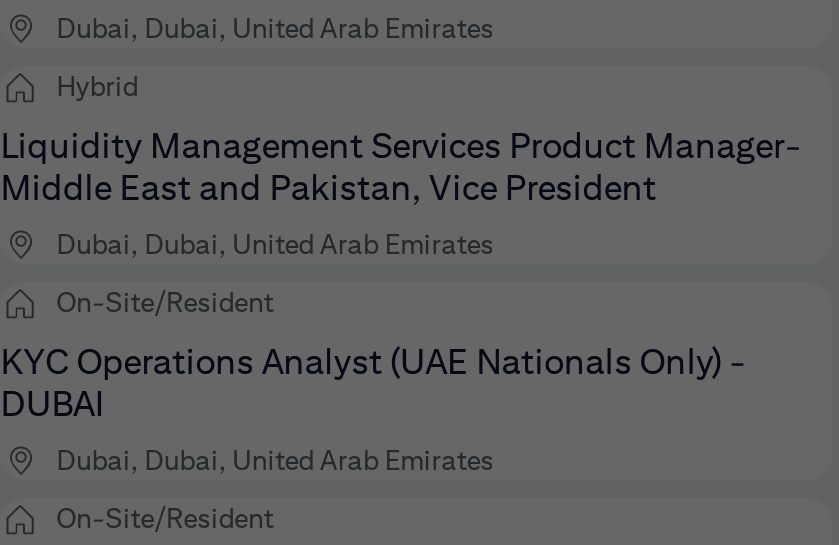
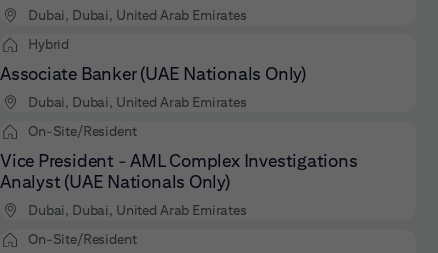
- Liquidity Management Services Product Manager-
- Middle East and Pakistan, Vice President
+ Associate Banker (UAE Nationals Only)

- KYC Operations Analyst (UAE Nationals Only) -
- DUBAI
+ Vice President - AML Complex Investigations
+ Analyst (UAE Nationals Only)
